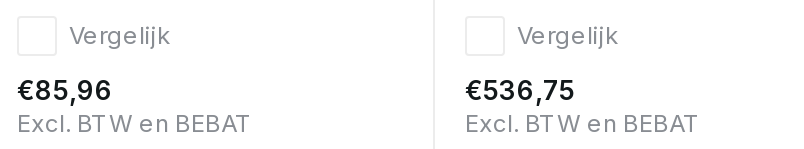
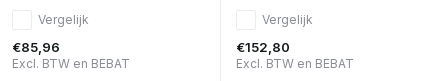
- €536,75
+ €152,80
